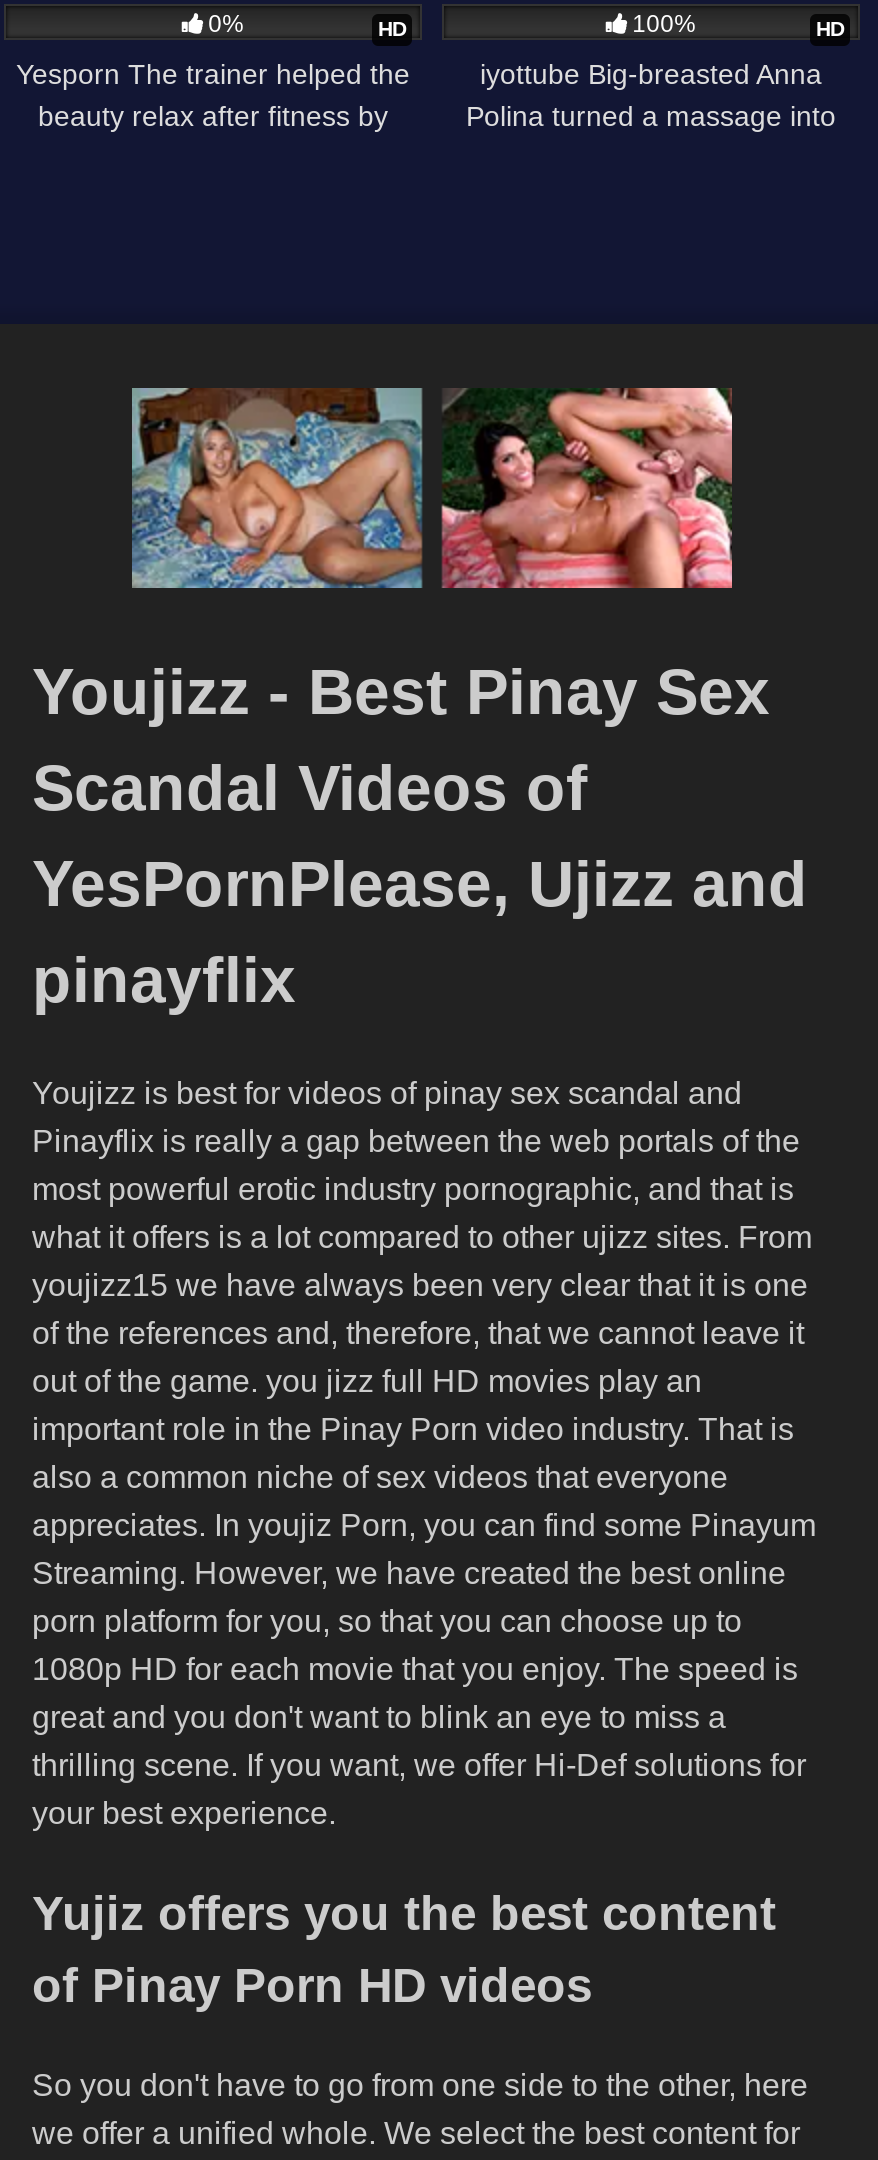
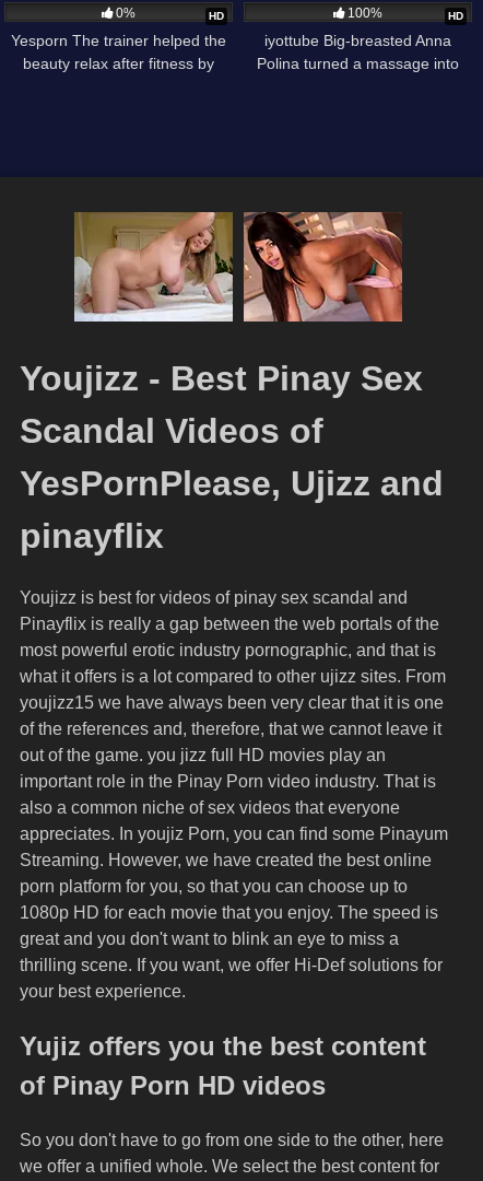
- [image]
+ [image]

- [image]
+ [image]
